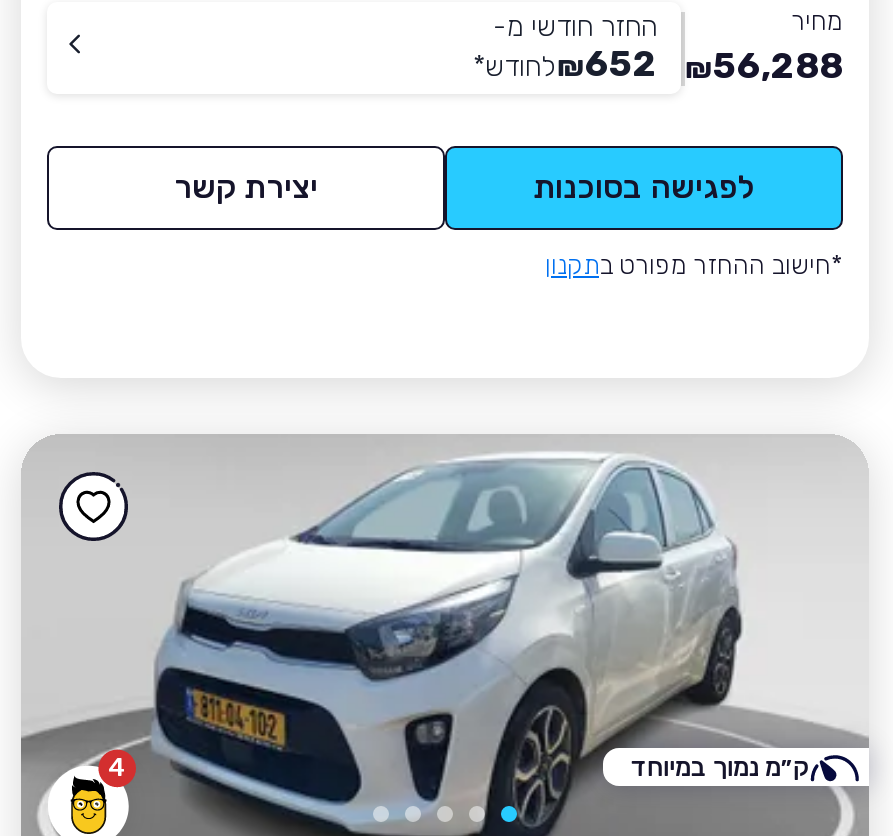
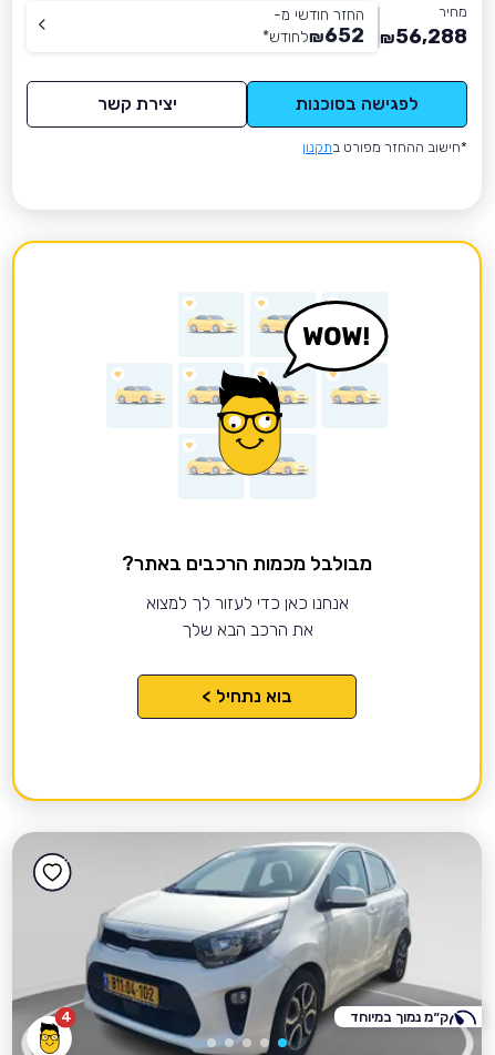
+ [image]
+ מבולבל מכמות הרכבים באתר?
+ אנחנו כאן כדי לעזור לך למצוא
+ את הרכב הבא שלך
+ בוא נתחיל >
